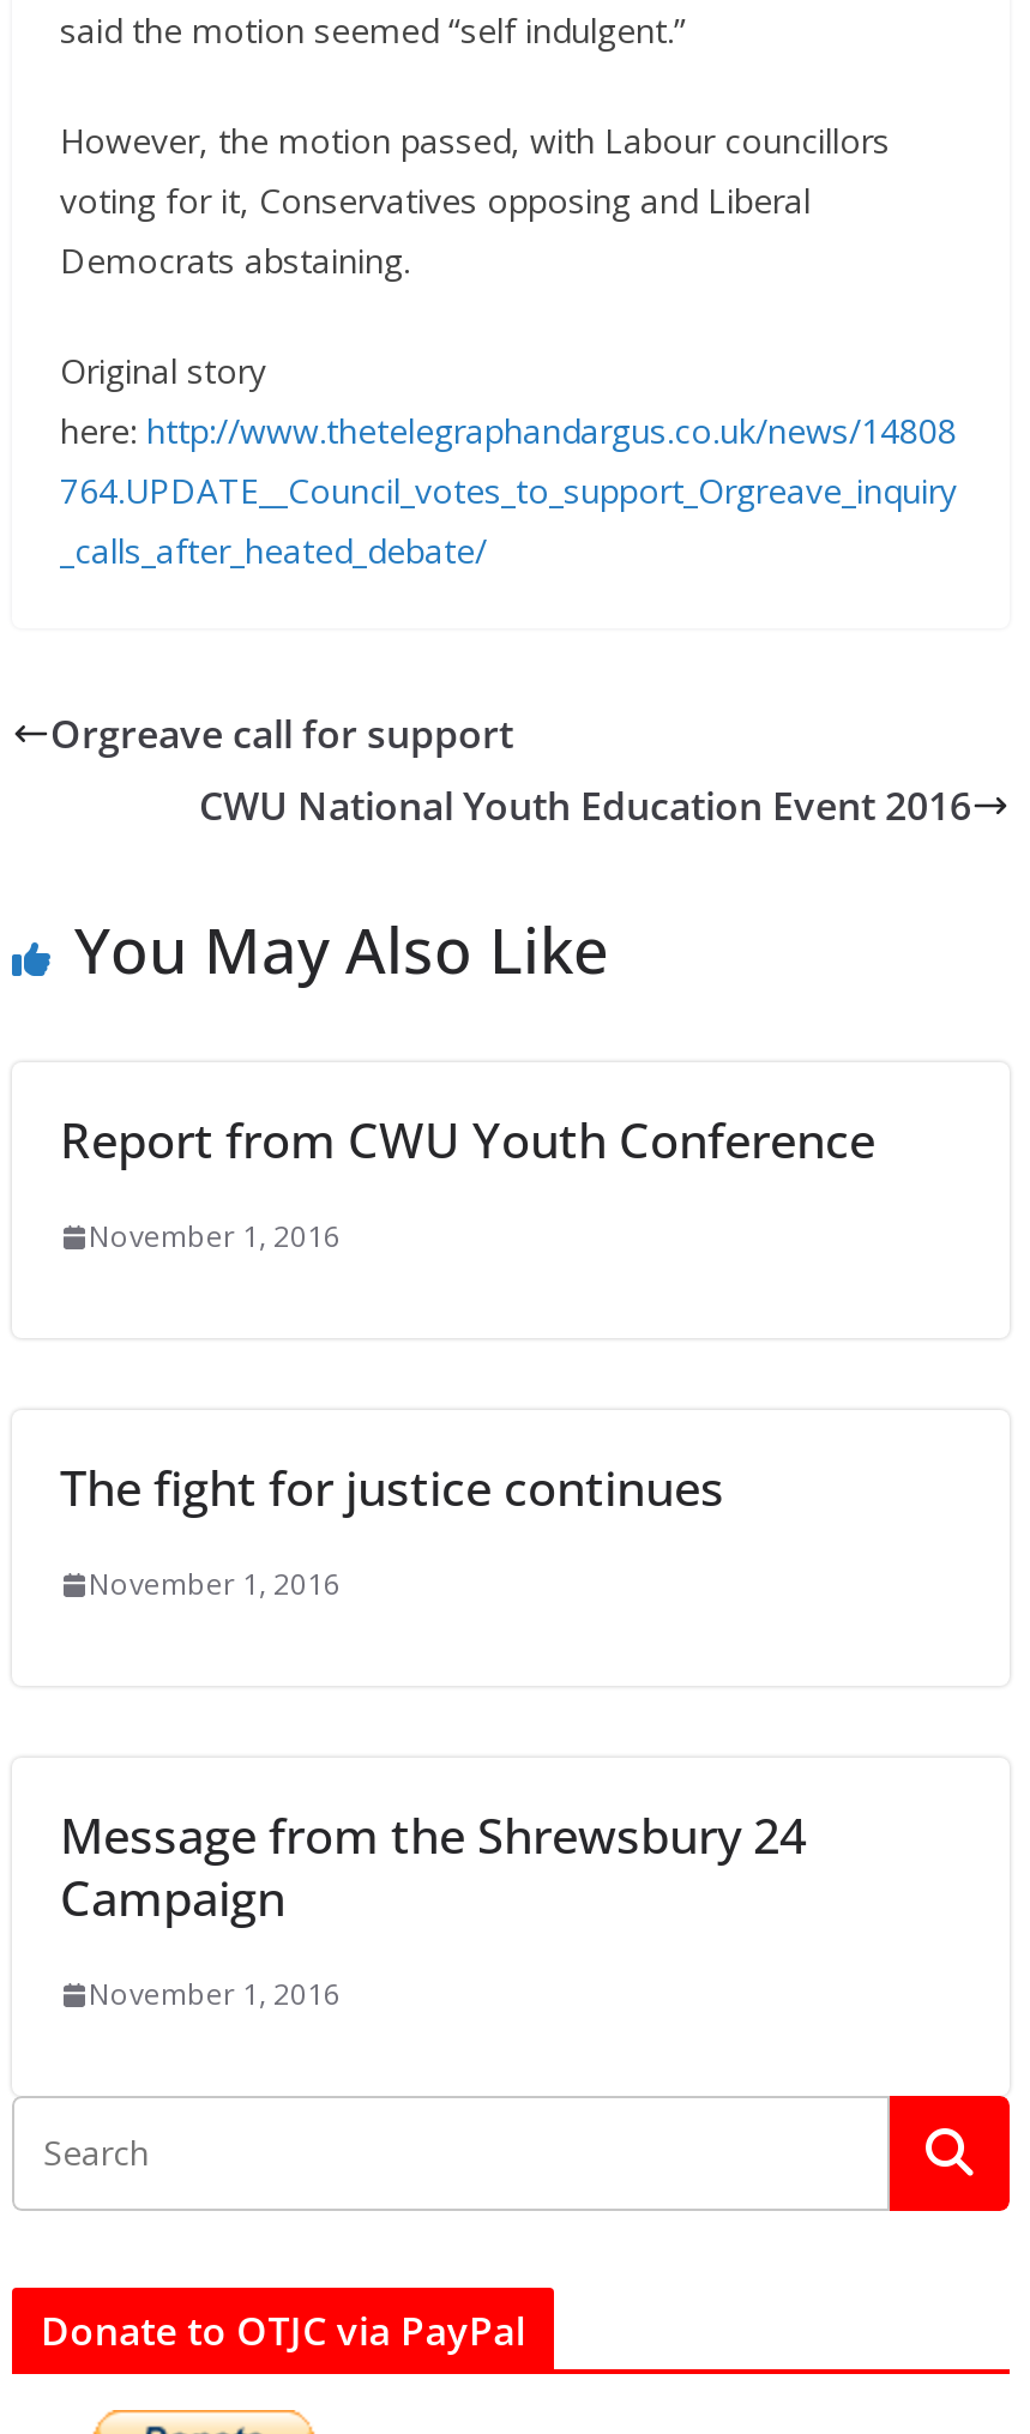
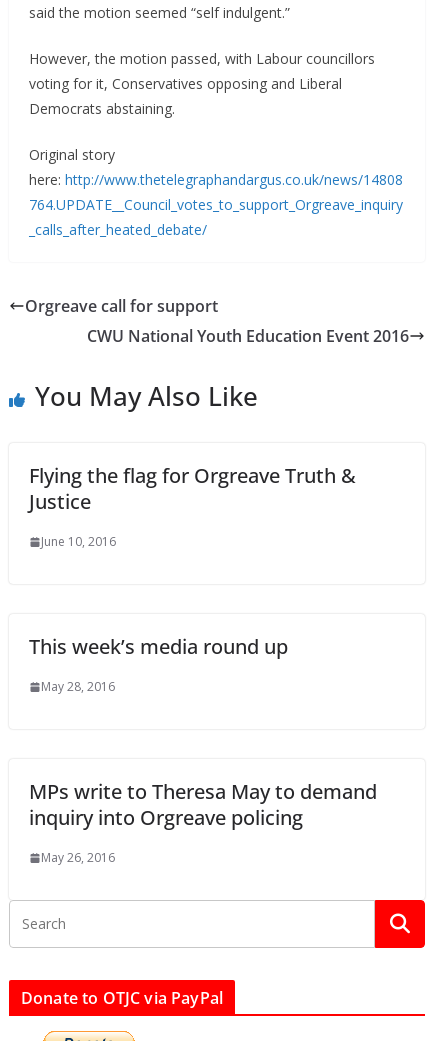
- Report from CWU Youth Conference
+ Flying the flag for Orgreave Truth &
+ Justice

- November 1, 2016
+ June 10, 2016

- The fight for justice continues
+ This week’s media round up

- November 1, 2016
+ May 28, 2016

- Message from the Shrewsbury 24
- Campaign
+ MPs write to Theresa May to demand
+ inquiry into Orgreave policing

- November 1, 2016
+ May 26, 2016
